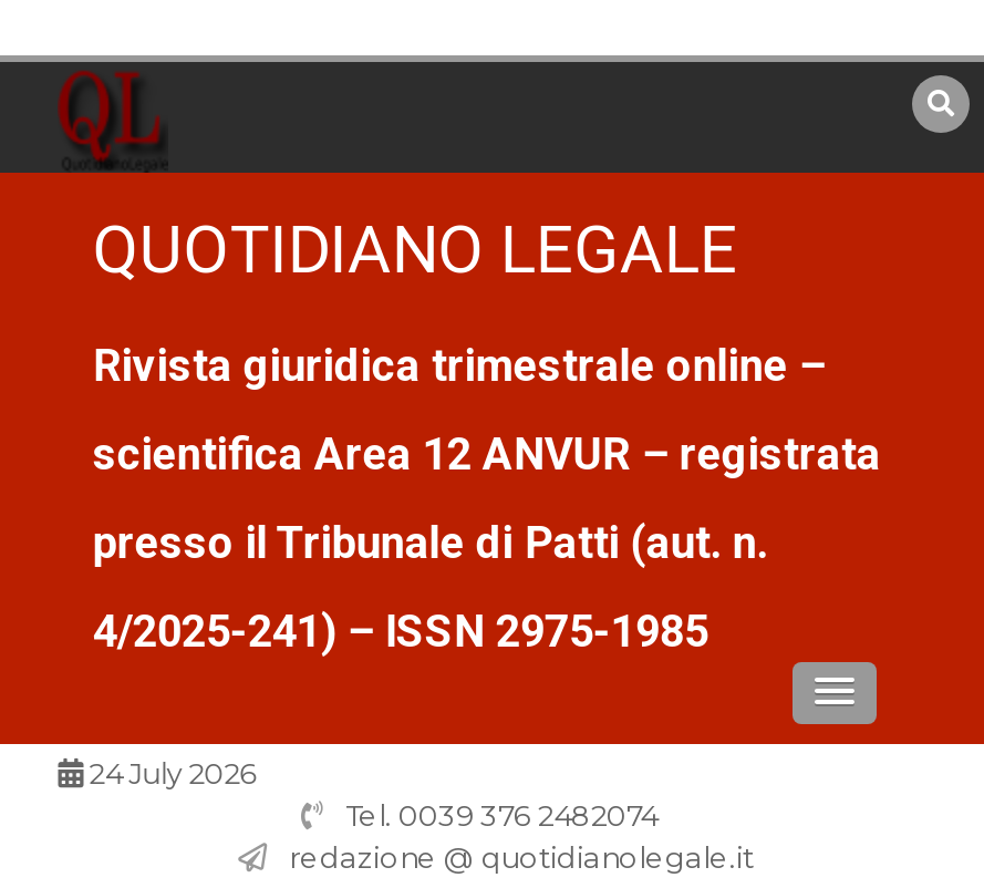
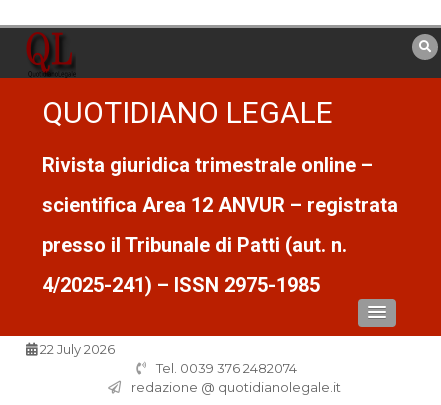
- 24 July 2026
+ 22 July 2026
